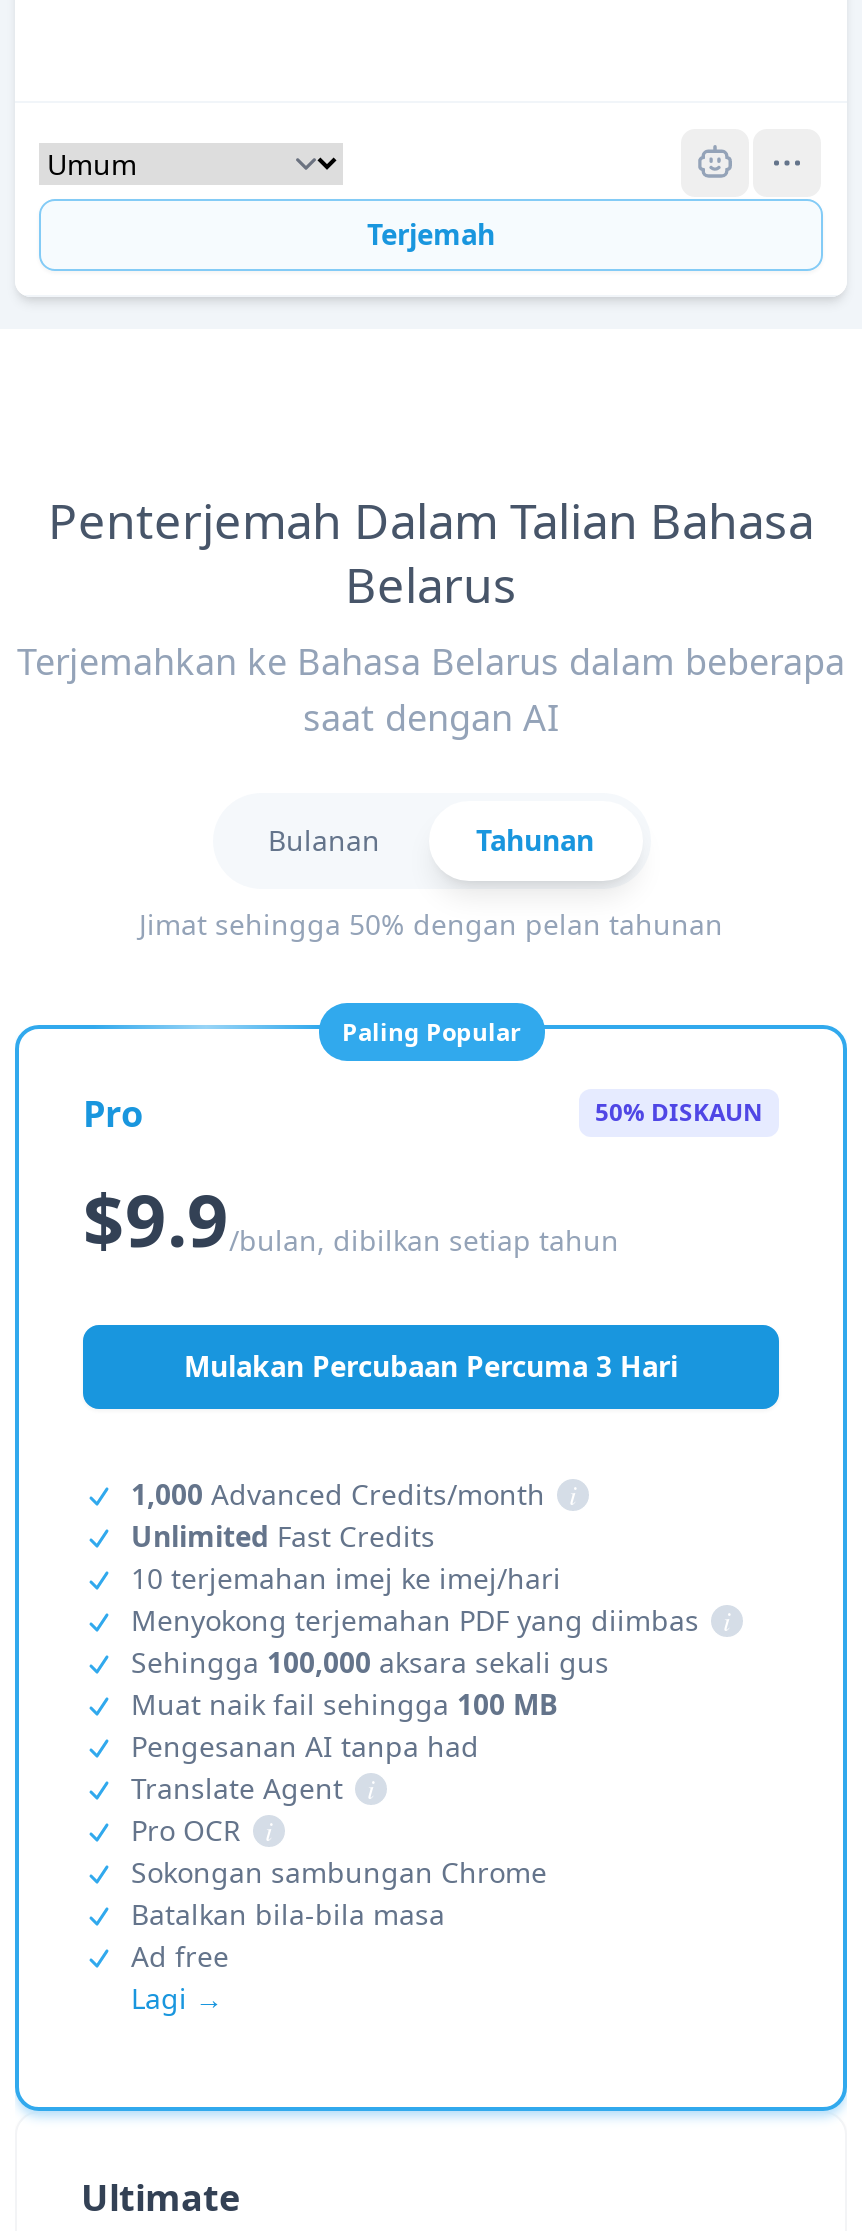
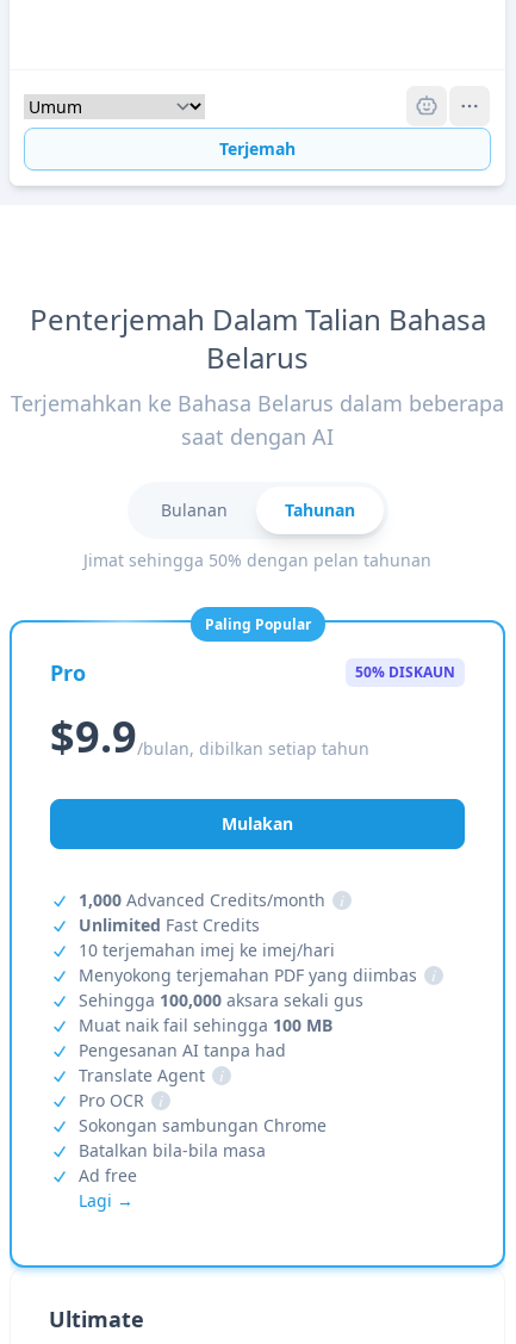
- Mulakan Percubaan Percuma 3 Hari
+ Mulakan
